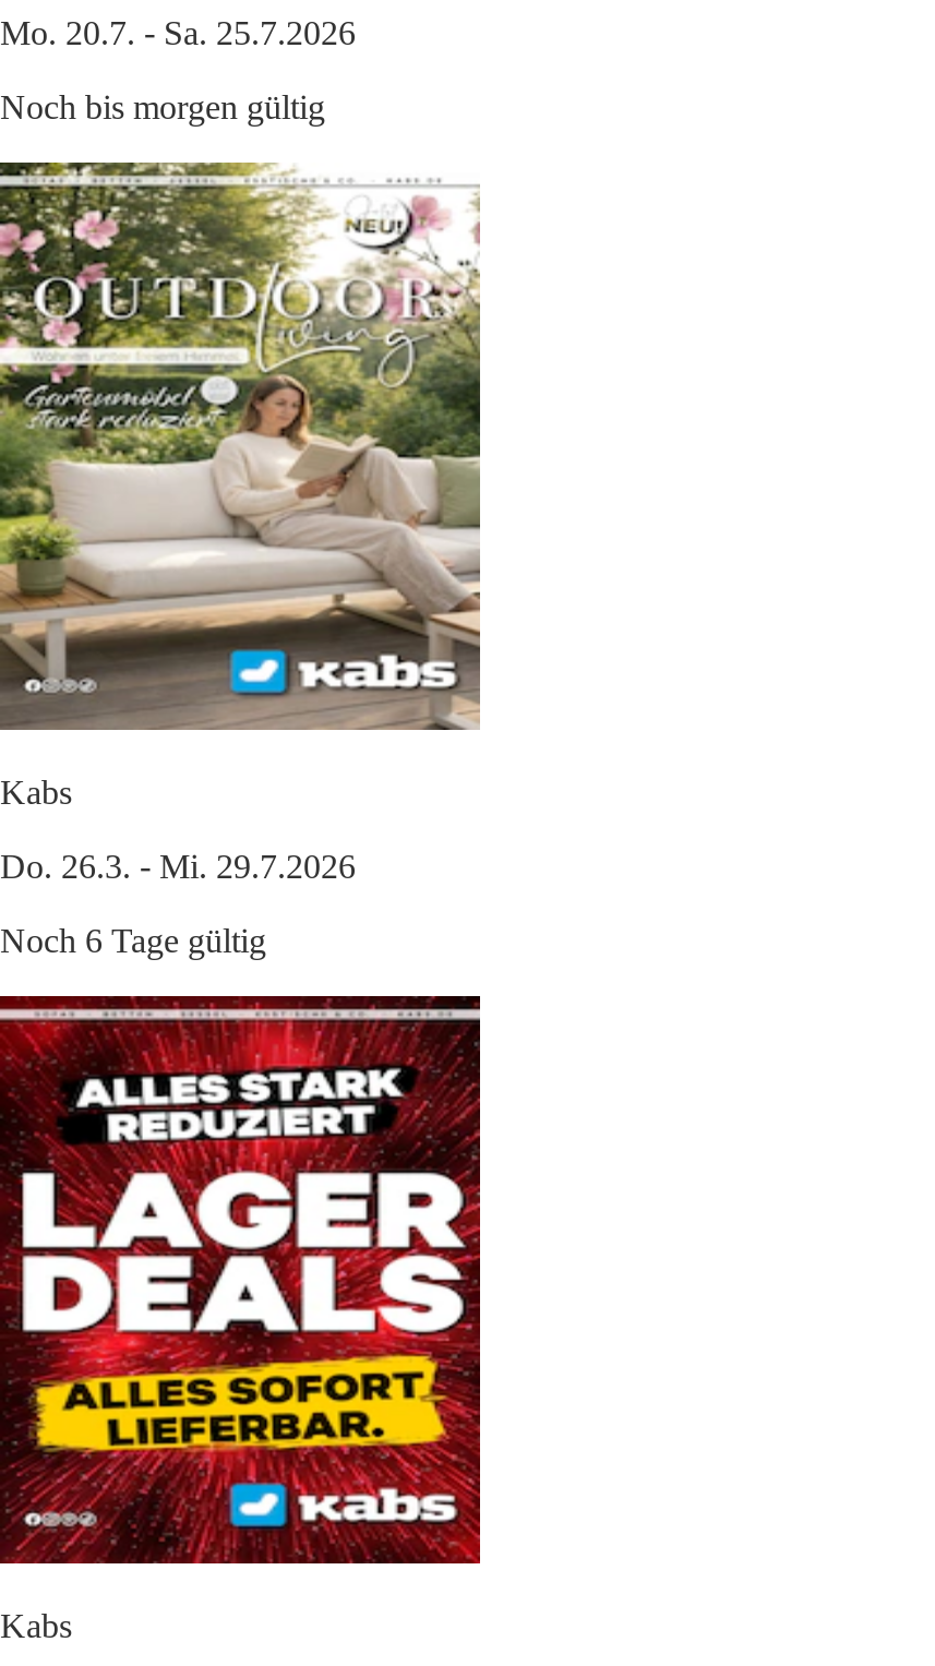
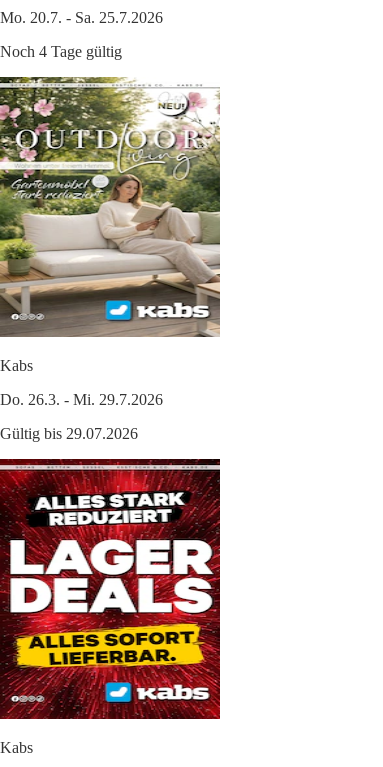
- Noch bis morgen gültig
+ Noch 4 Tage gültig

- Noch 6 Tage gültig
+ Gültig bis 29.07.2026
